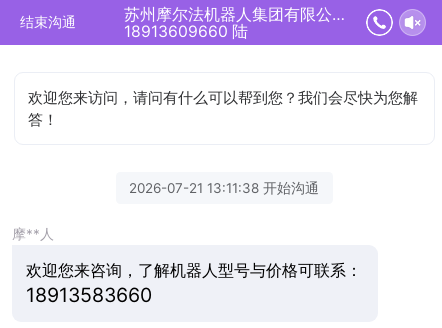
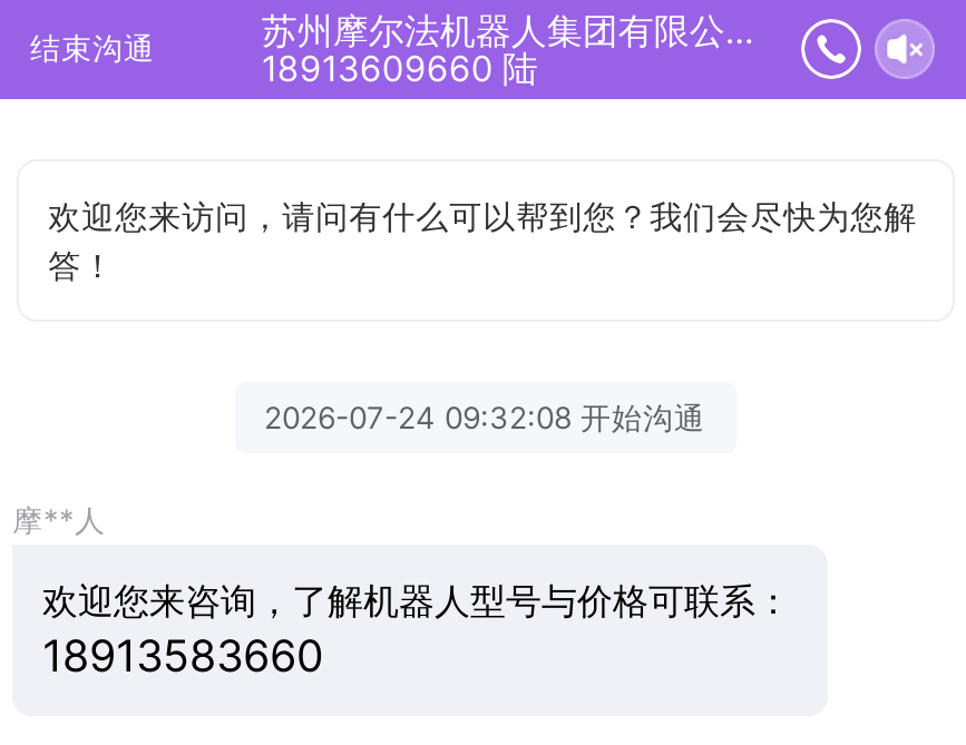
- 2026-07-21 13:11:38 开始沟通
+ 2026-07-24 09:32:08 开始沟通
